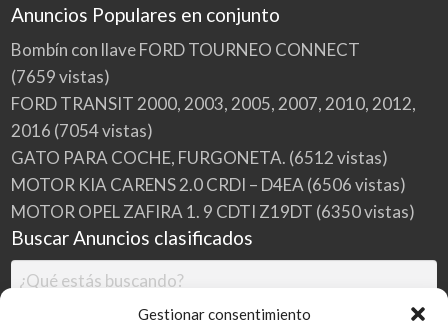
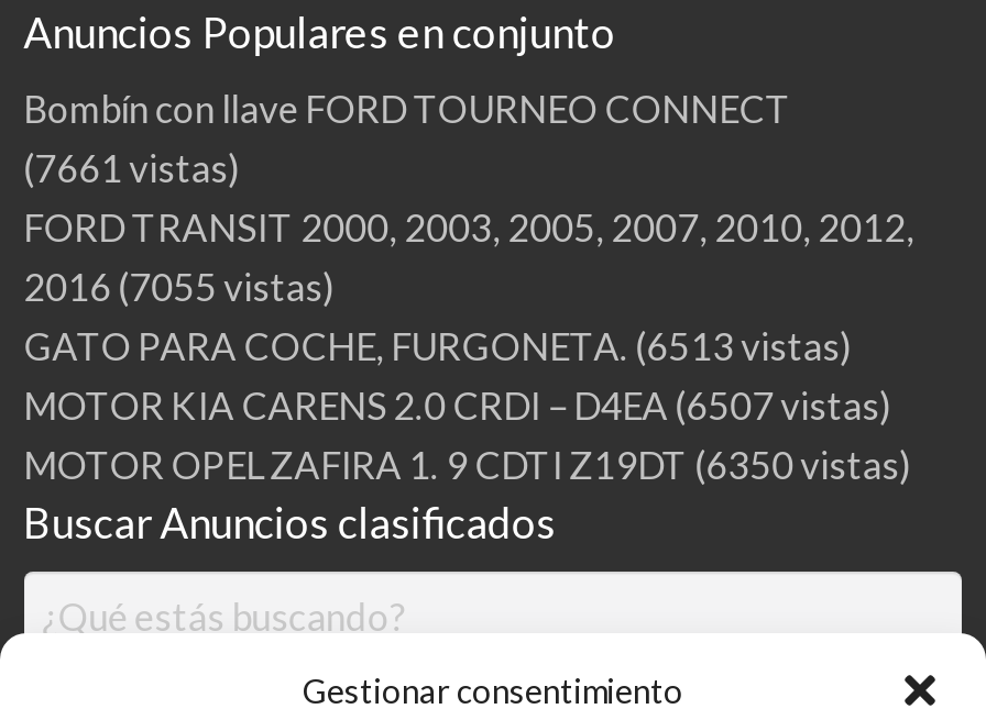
- (7659 vistas)
+ (7661 vistas)

- 2016 (7054 vistas)
+ 2016 (7055 vistas)

- GATO PARA COCHE, FURGONETA. (6512 vistas)
+ GATO PARA COCHE, FURGONETA. (6513 vistas)

- MOTOR KIA CARENS 2.0 CRDI – D4EA (6506 vistas)
+ MOTOR KIA CARENS 2.0 CRDI – D4EA (6507 vistas)
